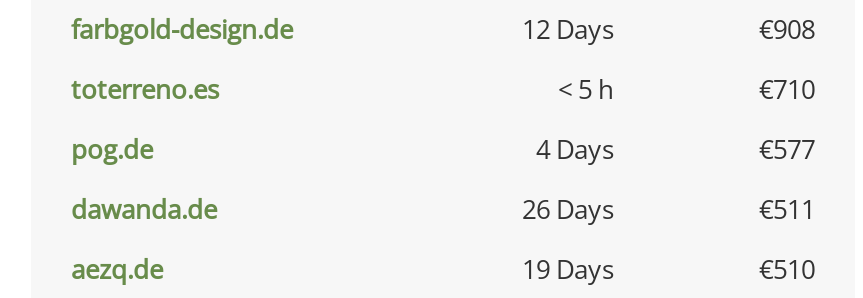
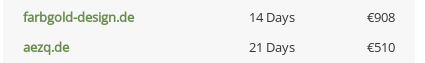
- 12 Days
+ 14 Days

- toterreno.es
- < 5 h
- €710
- pog.de
- 4 Days
- €577
- dawanda.de
- 26 Days
- €511

- 19 Days
+ 21 Days
